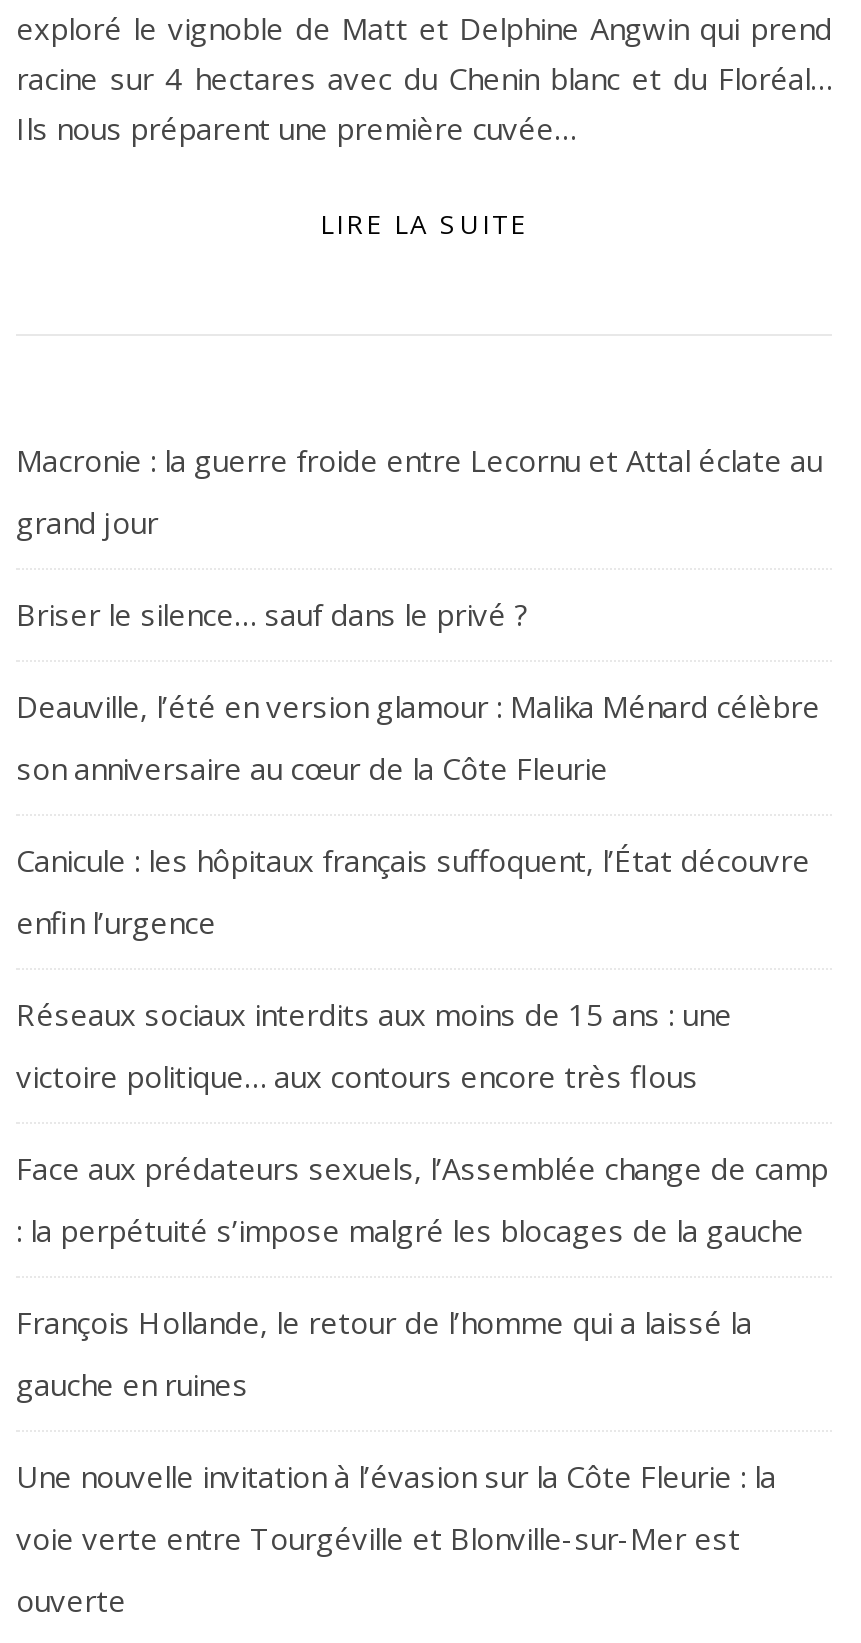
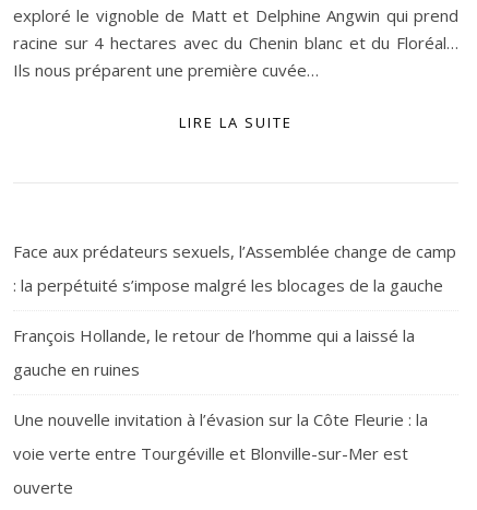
- Macronie : la guerre froide entre Lecornu et Attal éclate au
- grand jour
- Briser le silence… sauf dans le privé ?
- Deauville, l’été en version glamour : Malika Ménard célèbre
- son anniversaire au cœur de la Côte Fleurie
- Canicule : les hôpitaux français suffoquent, l’État découvre
- enfin l’urgence
- Réseaux sociaux interdits aux moins de 15 ans : une
- victoire politique… aux contours encore très flous
